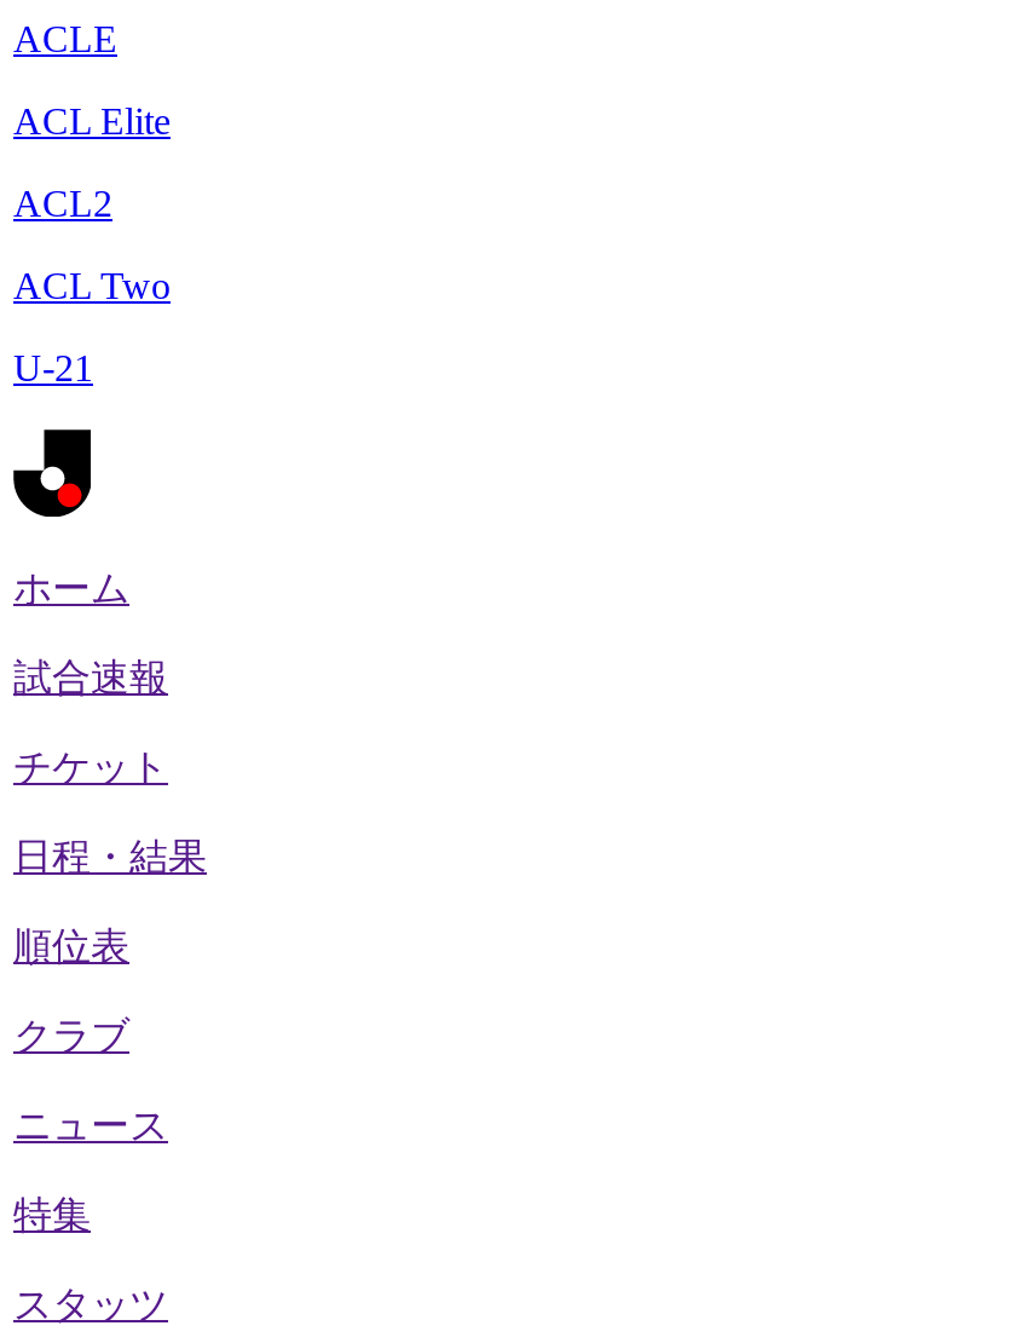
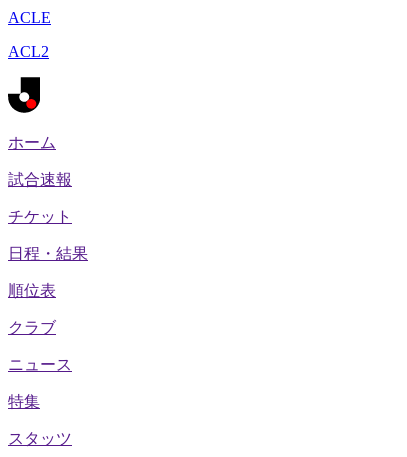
- ACL Elite

- ACL Two
- U-21
